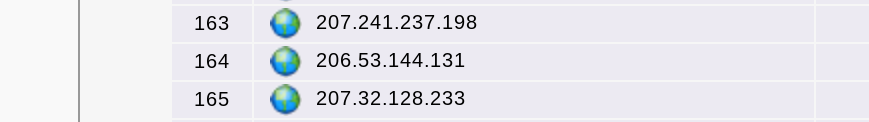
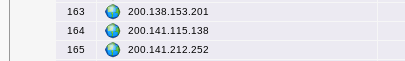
- 207.241.237.198
+ 200.138.153.201

- 206.53.144.131
+ 200.141.115.138

- 207.32.128.233
+ 200.141.212.252
